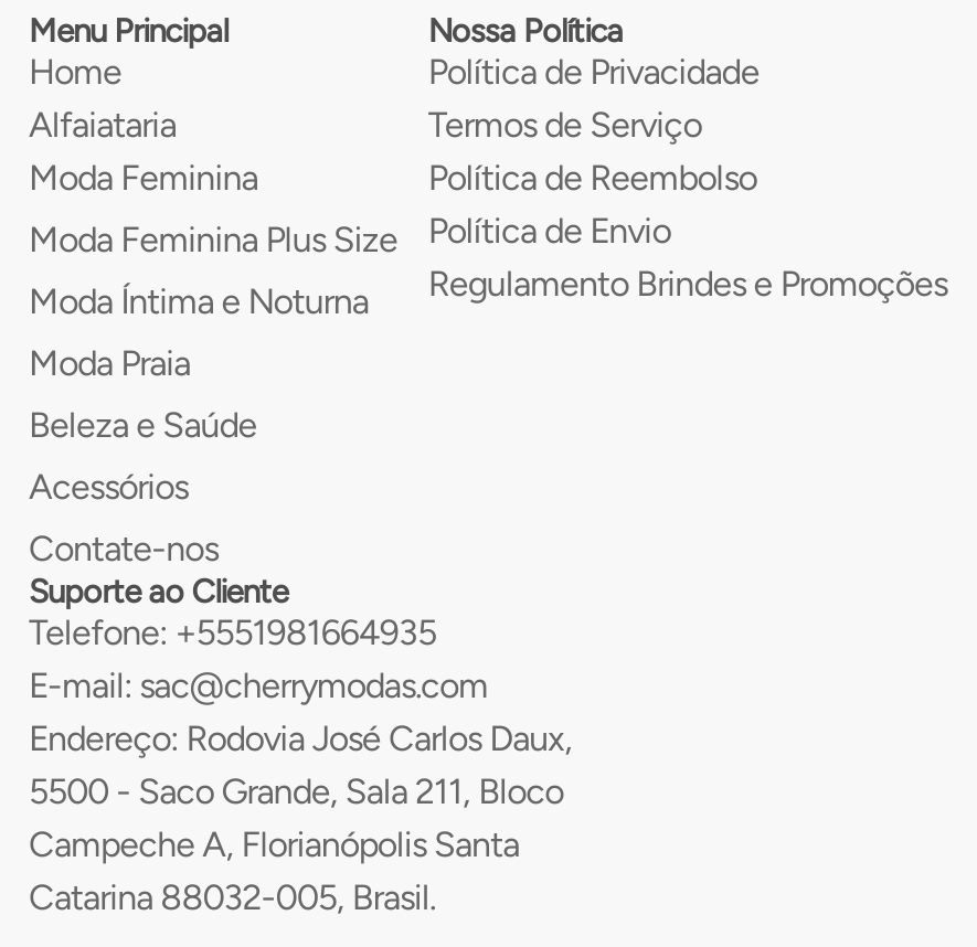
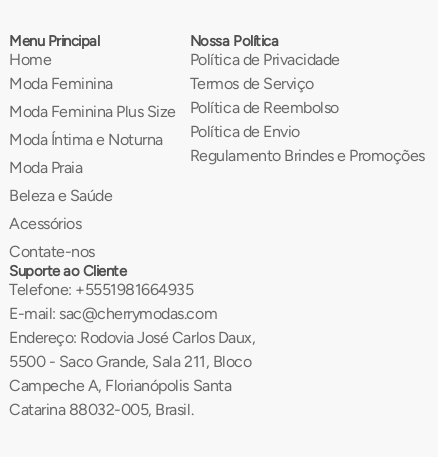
- Alfaiataria
